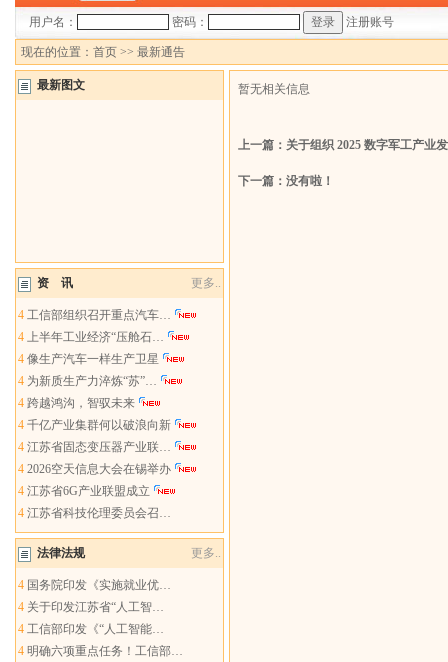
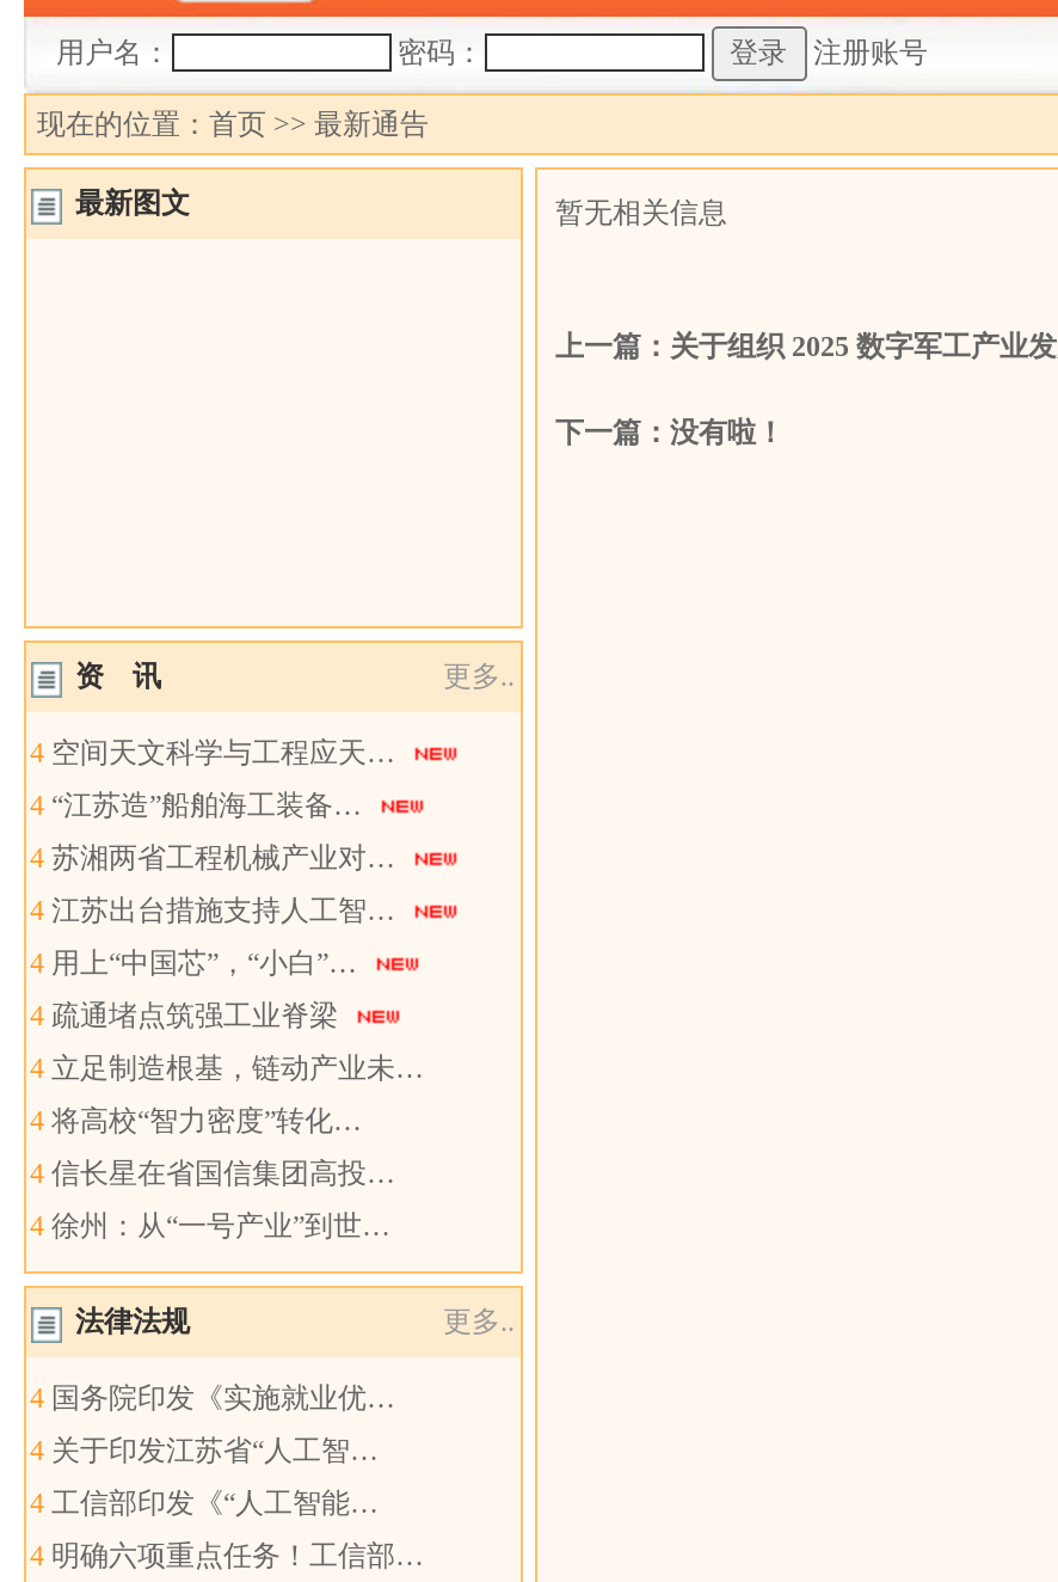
- 4 工信部组织召开重点汽车…
+ 4 空间天文科学与工程应天…

- 4 上半年工业经济“压舱石…
+ 4 “江苏造”船舶海工装备…

- 4 像生产汽车一样生产卫星
+ 4 苏湘两省工程机械产业对…

- 4 为新质生产力淬炼“苏”…
+ 4 江苏出台措施支持人工智…

- 4 跨越鸿沟，智驭未来
+ 4 用上“中国芯”，“小白”…

- 4 千亿产业集群何以破浪向新
+ 4 疏通堵点筑强工业脊梁

- 4 江苏省固态变压器产业联…
+ 4 立足制造根基，链动产业未…

- 4 2026空天信息大会在锡举办
+ 4 将高校“智力密度”转化…

- 4 江苏省6G产业联盟成立
+ 4 信长星在省国信集团高投…

- 4 江苏省科技伦理委员会召…
+ 4 徐州：从“一号产业”到世…
